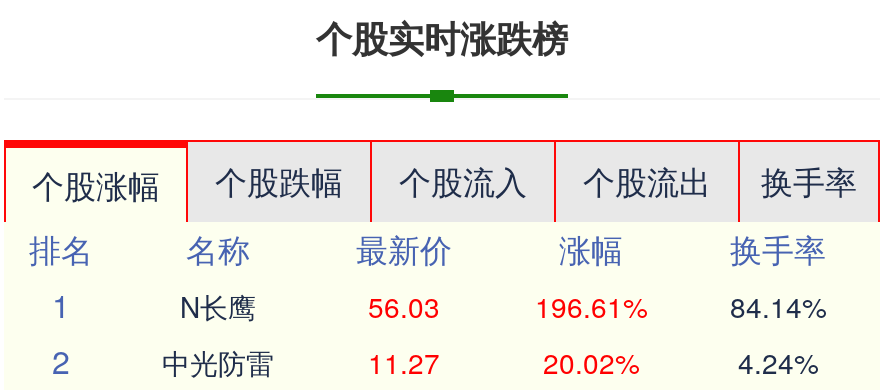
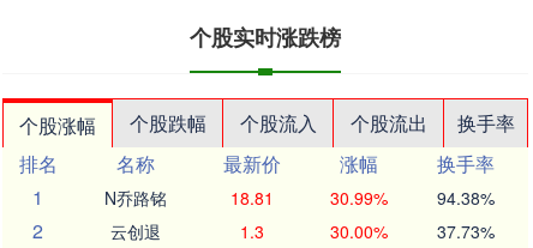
- N长鹰
- 56.03
- 196.61%
- 84.14%
+ N乔路铭
+ 18.81
+ 30.99%
+ 94.38%

- 中光防雷
- 11.27
- 20.02%
- 4.24%
+ 云创退
+ 1.3
+ 30.00%
+ 37.73%
